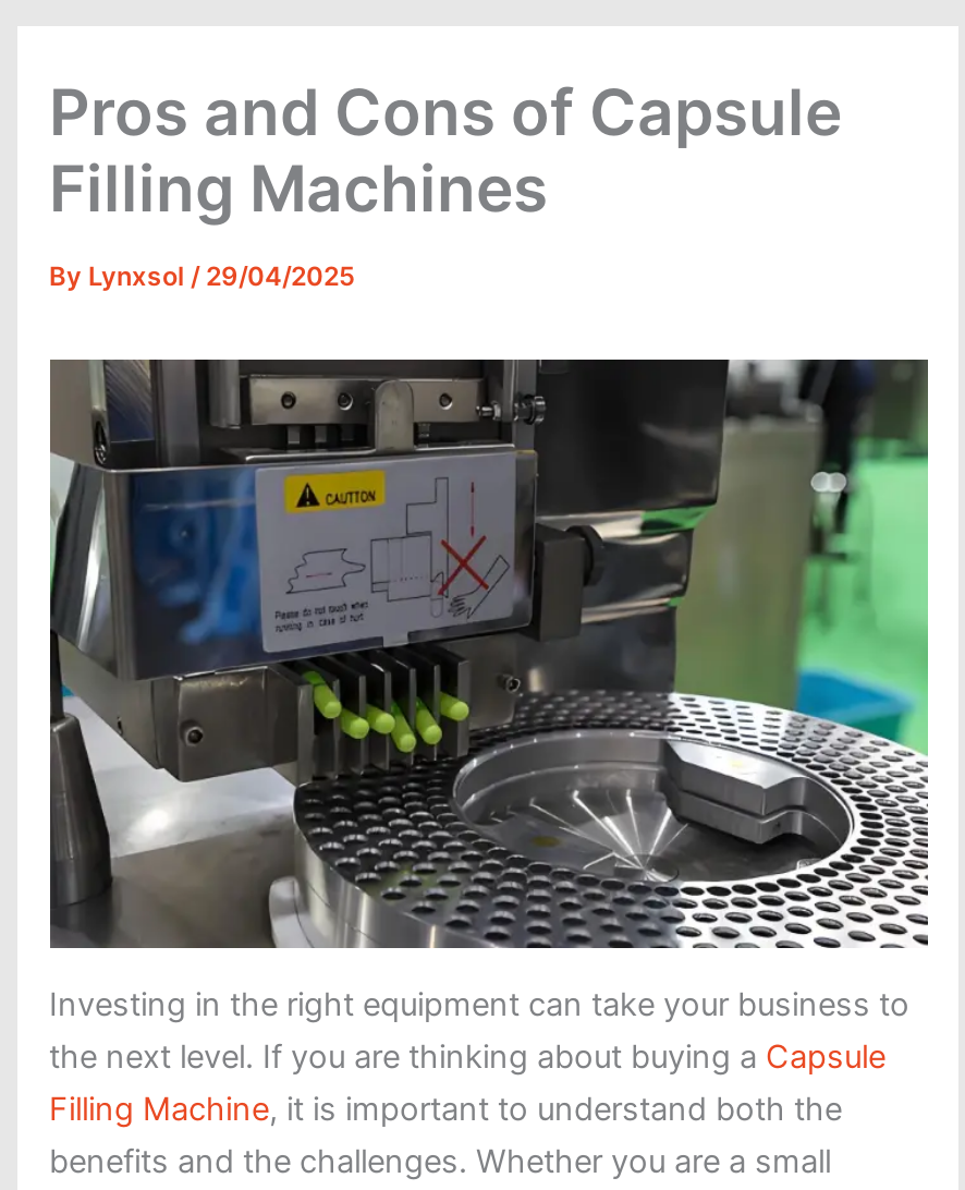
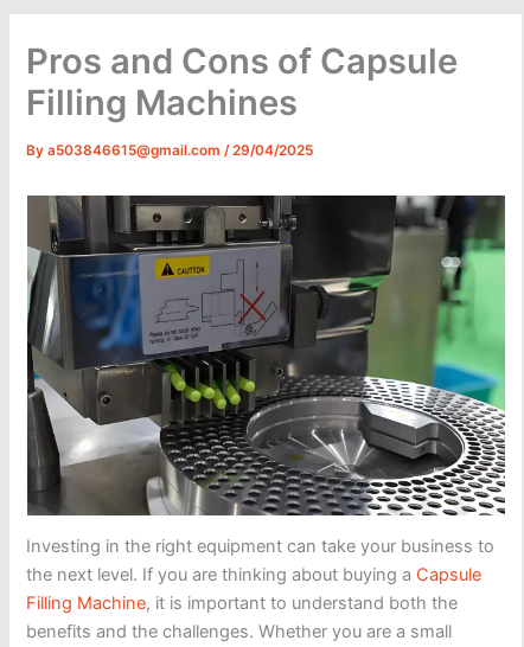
- By Lynxsol / 29/04/2025
+ By a503846615@gmail.com / 29/04/2025
